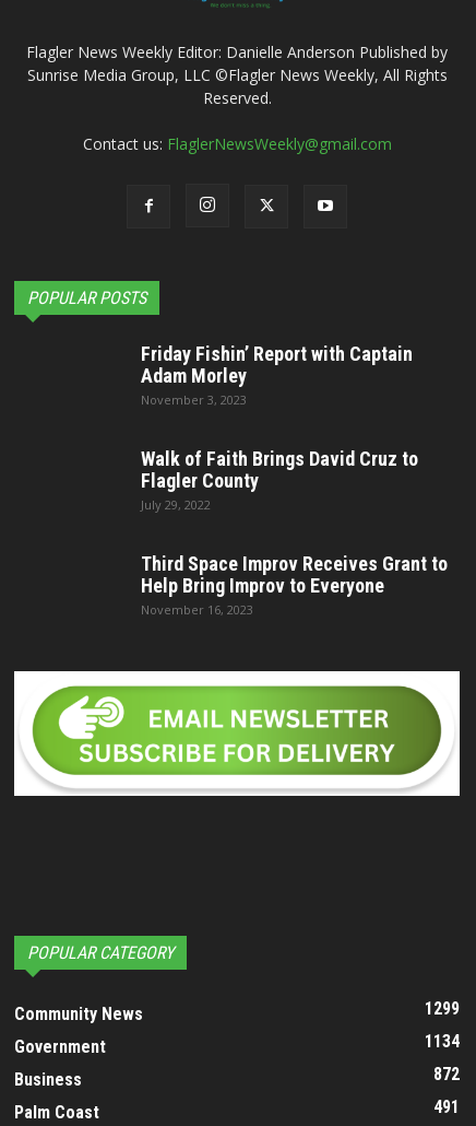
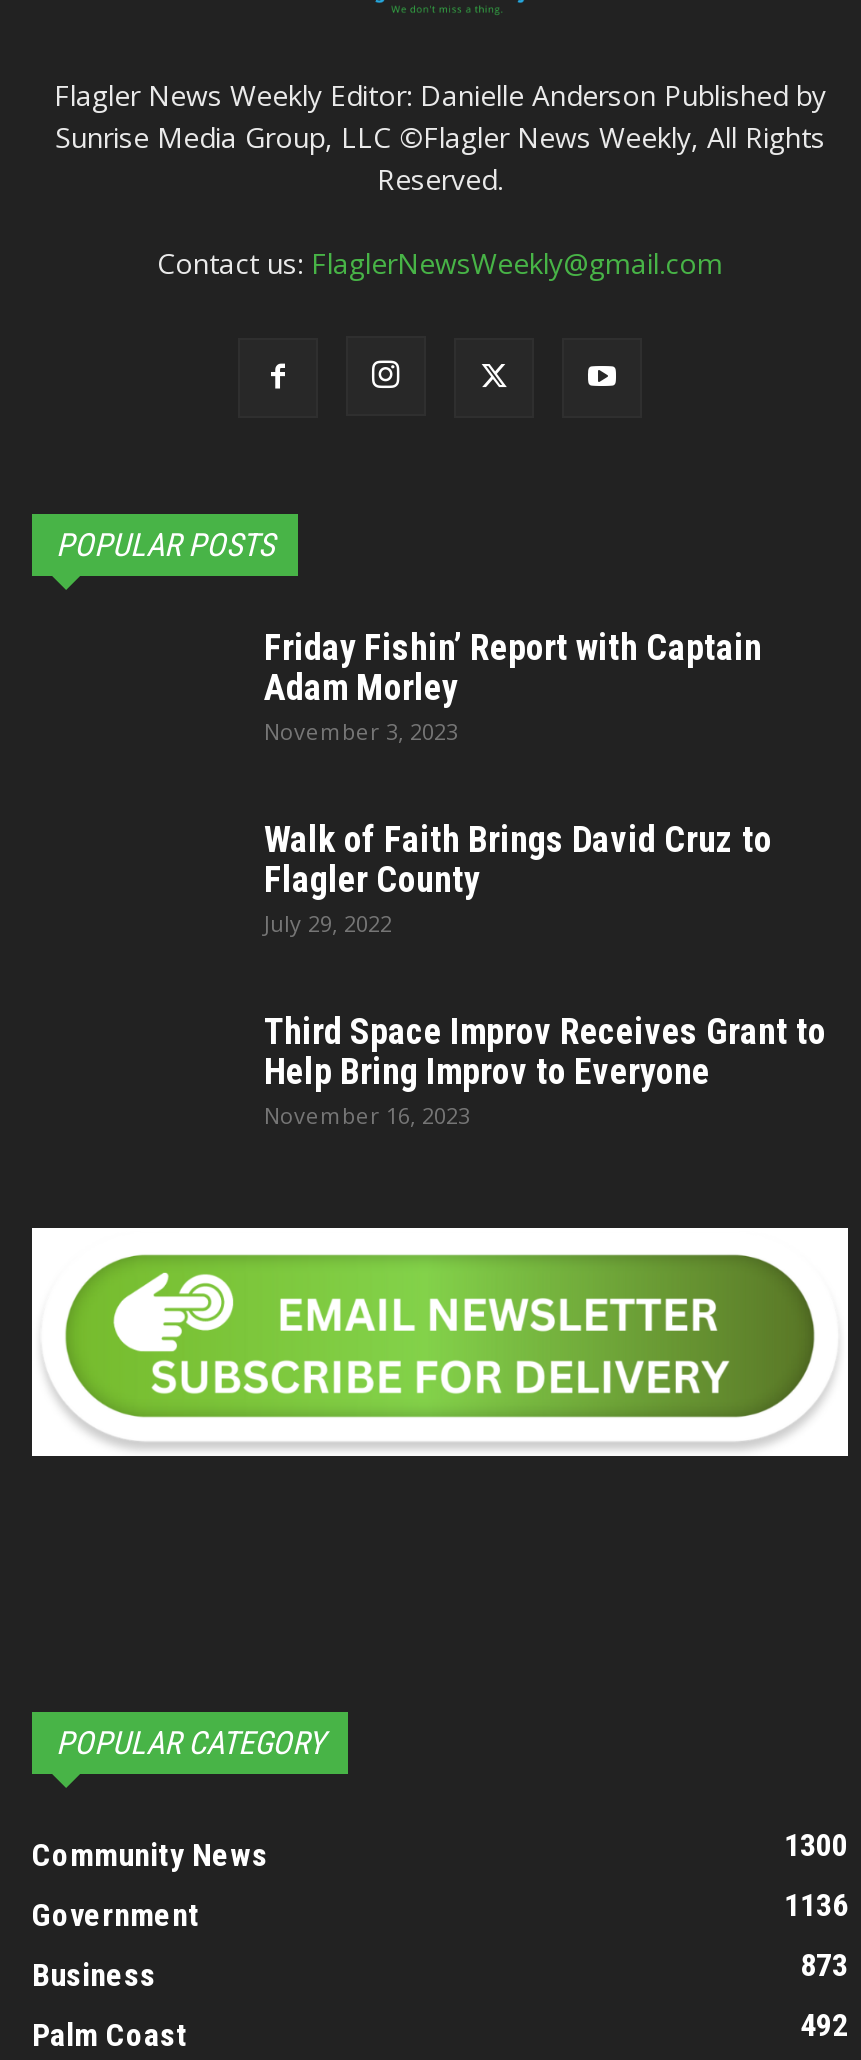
- 1299
+ 1300

- 1134
+ 1136

- 872
+ 873

- 491
+ 492
